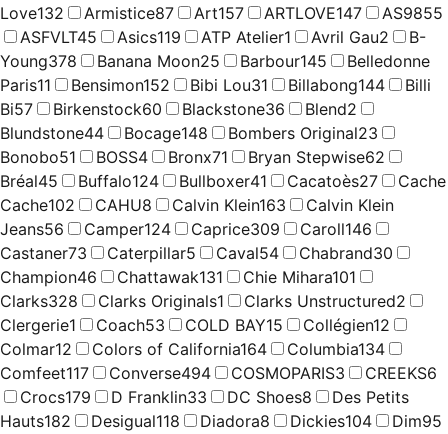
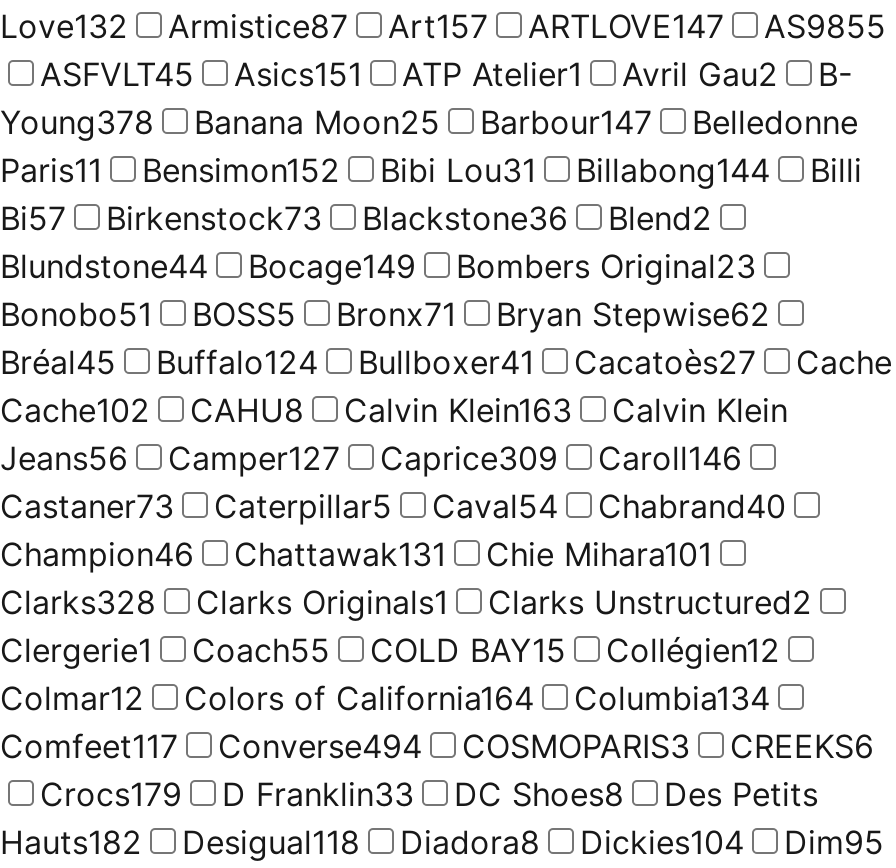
- ASFVLT45 Asics119 ATP Atelier1 Avril Gau2 B-
+ ASFVLT45 Asics151 ATP Atelier1 Avril Gau2 B-

- Young378 Banana Moon25 Barbour145 Belledonne
+ Young378 Banana Moon25 Barbour147 Belledonne

- Bi57 Birkenstock60 Blackstone36 Blend2
+ Bi57 Birkenstock73 Blackstone36 Blend2

- Blundstone44 Bocage148 Bombers Original23
+ Blundstone44 Bocage149 Bombers Original23

- Bonobo51 BOSS4 Bronx71 Bryan Stepwise62
+ Bonobo51 BOSS5 Bronx71 Bryan Stepwise62

- Jeans56 Camper124 Caprice309 Caroll146
+ Jeans56 Camper127 Caprice309 Caroll146

- Castaner73 Caterpillar5 Caval54 Chabrand30
+ Castaner73 Caterpillar5 Caval54 Chabrand40

- Clergerie1 Coach53 COLD BAY15 Collégien12
+ Clergerie1 Coach55 COLD BAY15 Collégien12
